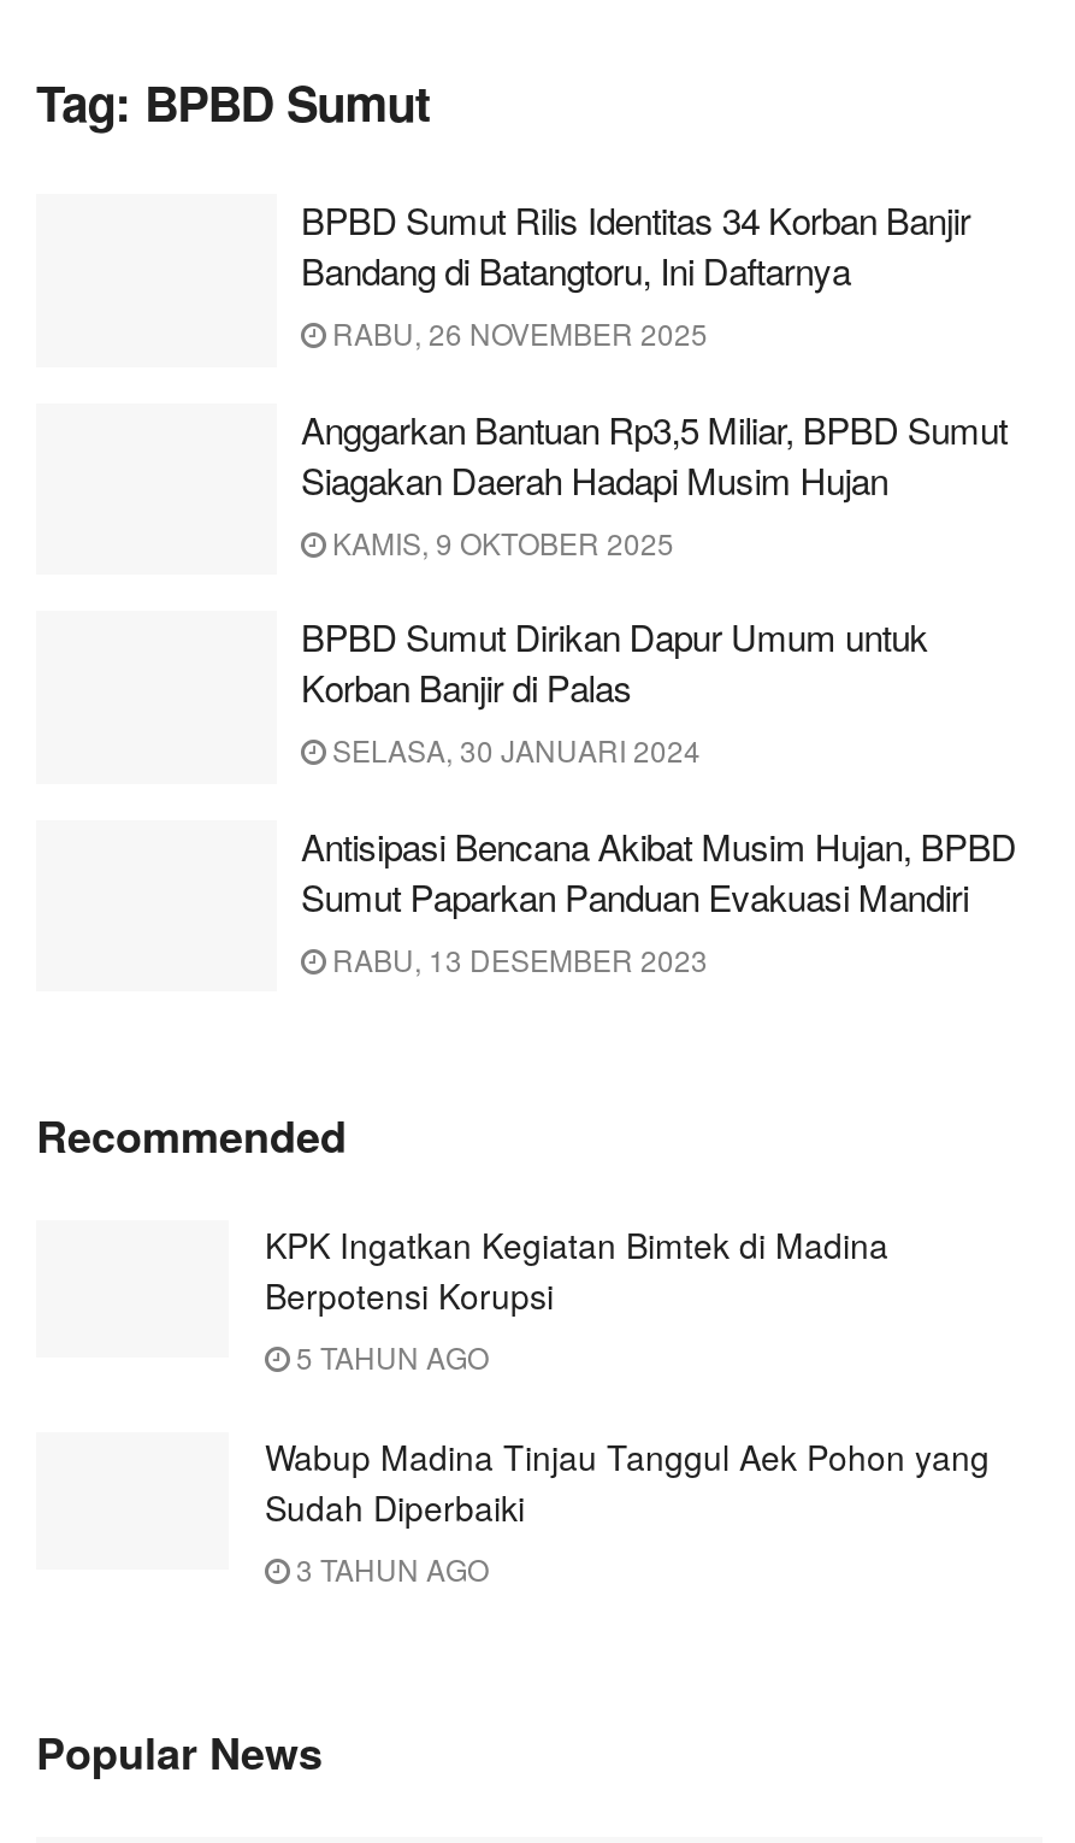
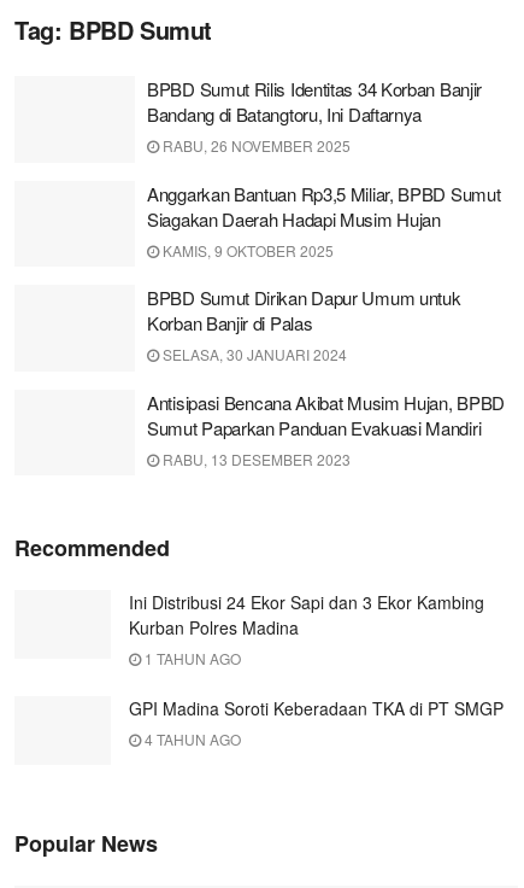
- KPK Ingatkan Kegiatan Bimtek di Madina
- Berpotensi Korupsi
- 5 TAHUN AGO
+ Ini Distribusi 24 Ekor Sapi dan 3 Ekor Kambing
+ Kurban Polres Madina
+ 1 TAHUN AGO

- Wabup Madina Tinjau Tanggul Aek Pohon yang
- Sudah Diperbaiki
- 3 TAHUN AGO
+ GPI Madina Soroti Keberadaan TKA di PT SMGP
+ 4 TAHUN AGO
